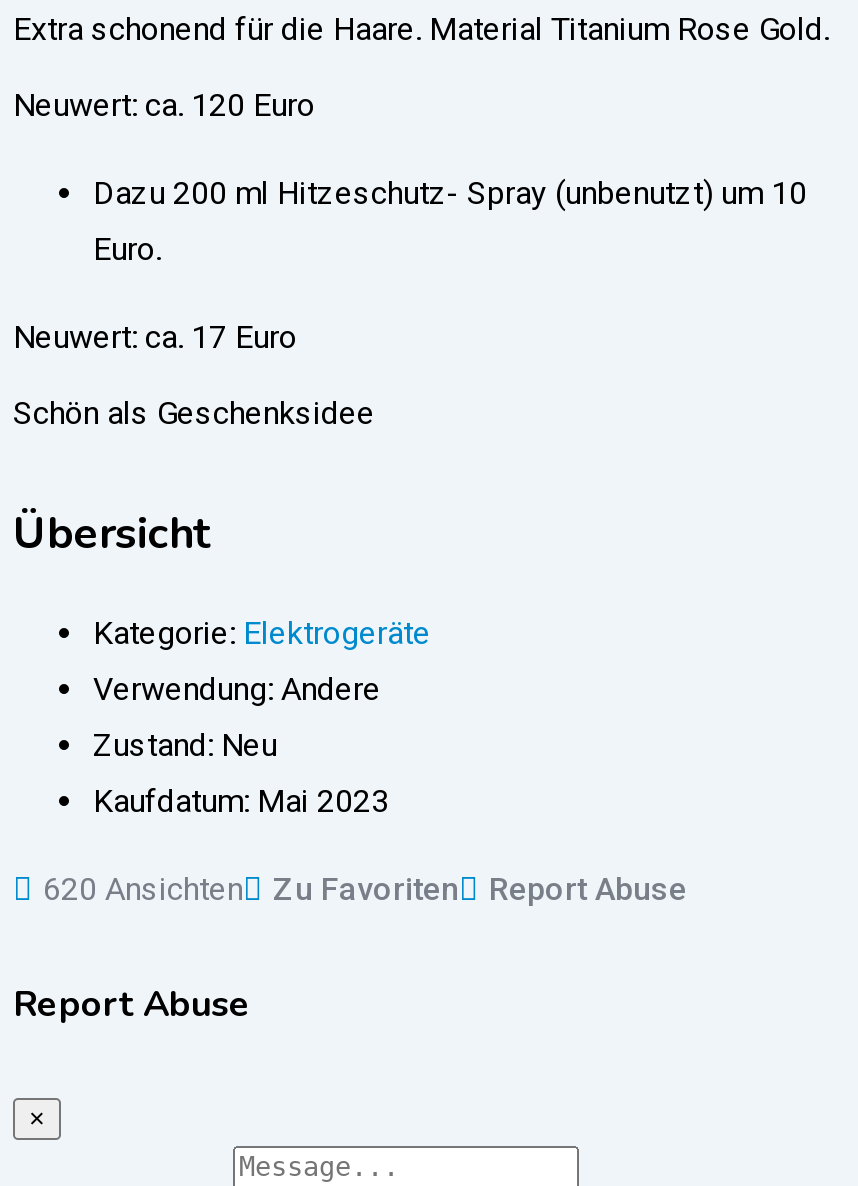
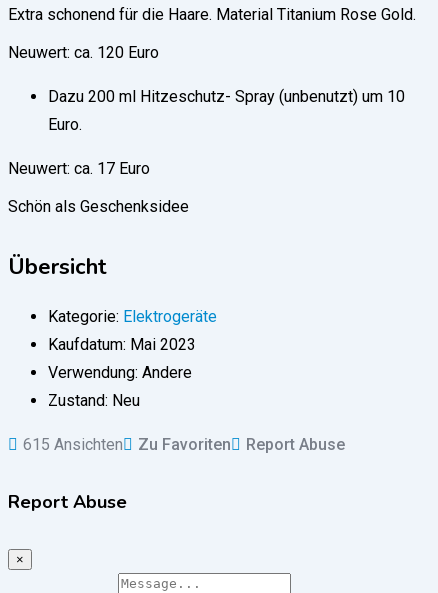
moved down: Verwendung: Andere | Zustand: Neu

moved up: Kaufdatum: Mai 2023

- 620 Ansichten Zu Favoriten Report Abuse
+ 615 Ansichten Zu Favoriten Report Abuse
